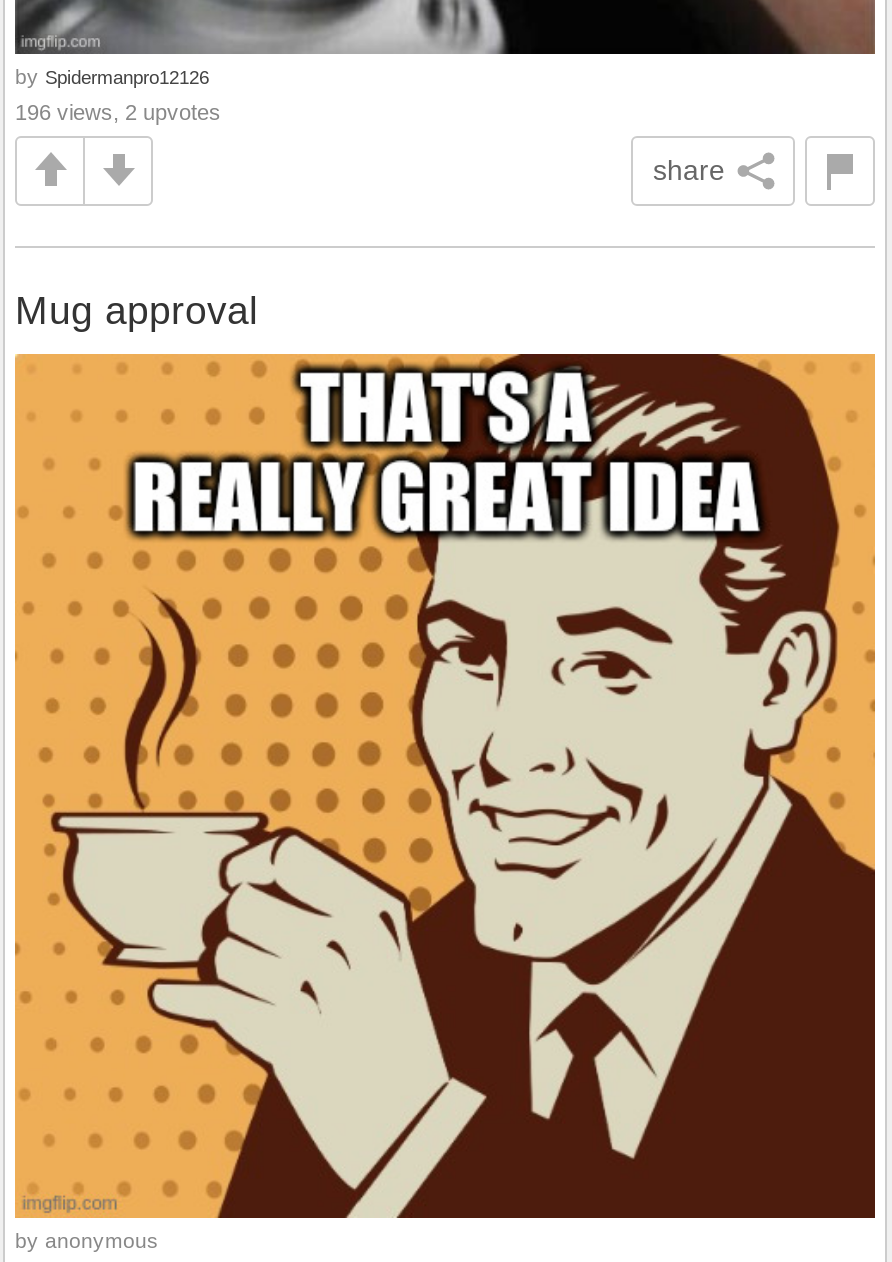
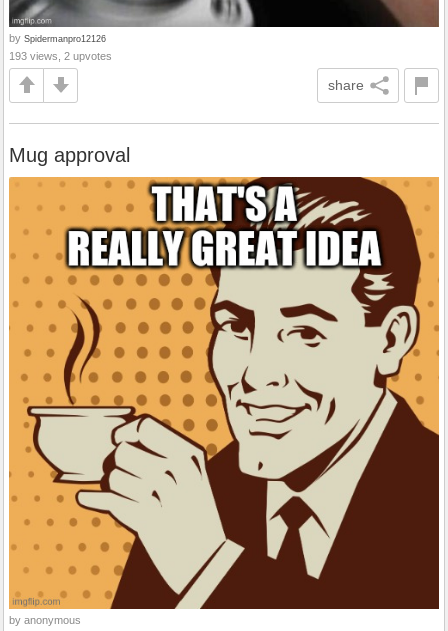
- 196 views, 2 upvotes
+ 193 views, 2 upvotes
